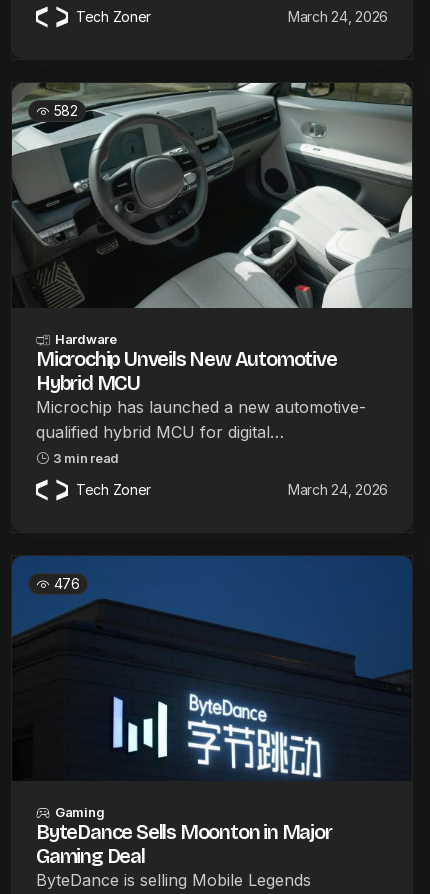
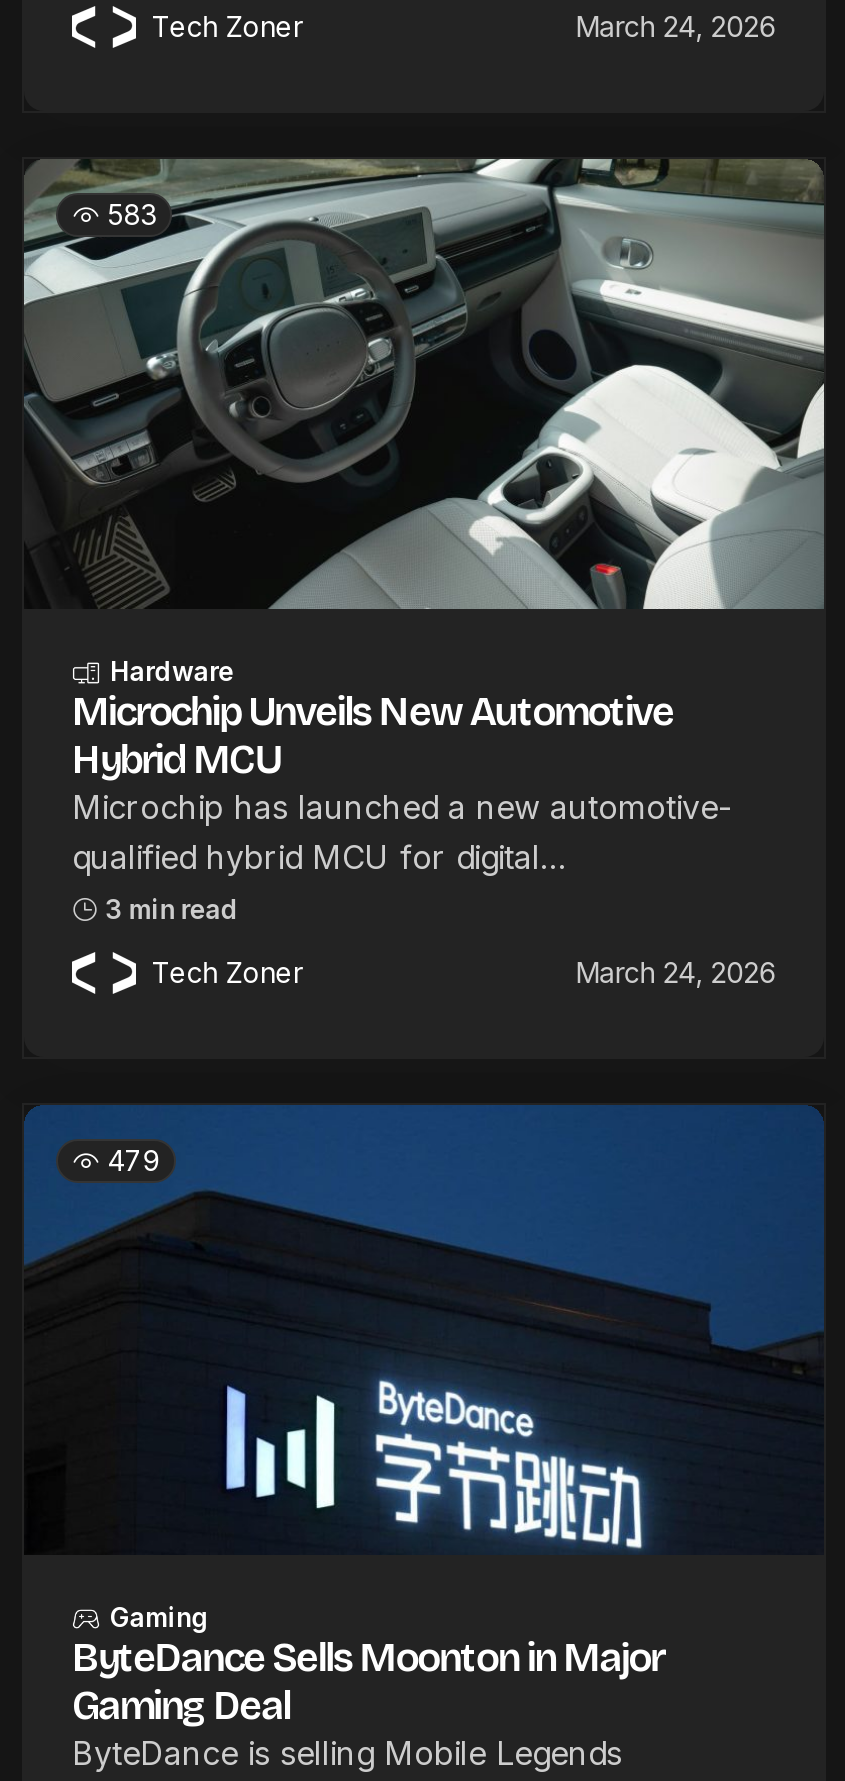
- 582
+ 583

- 476
+ 479
